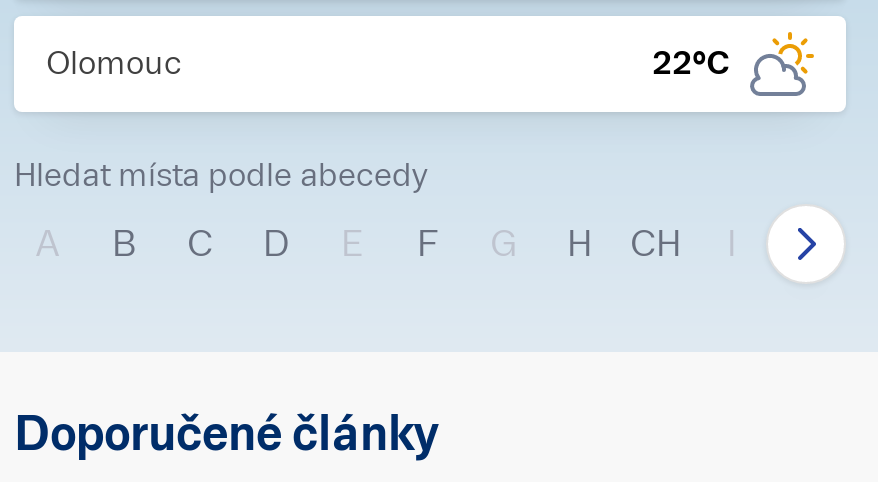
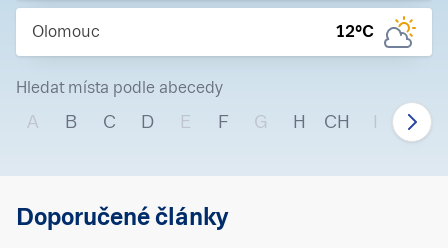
- 22°C
+ 12°C
